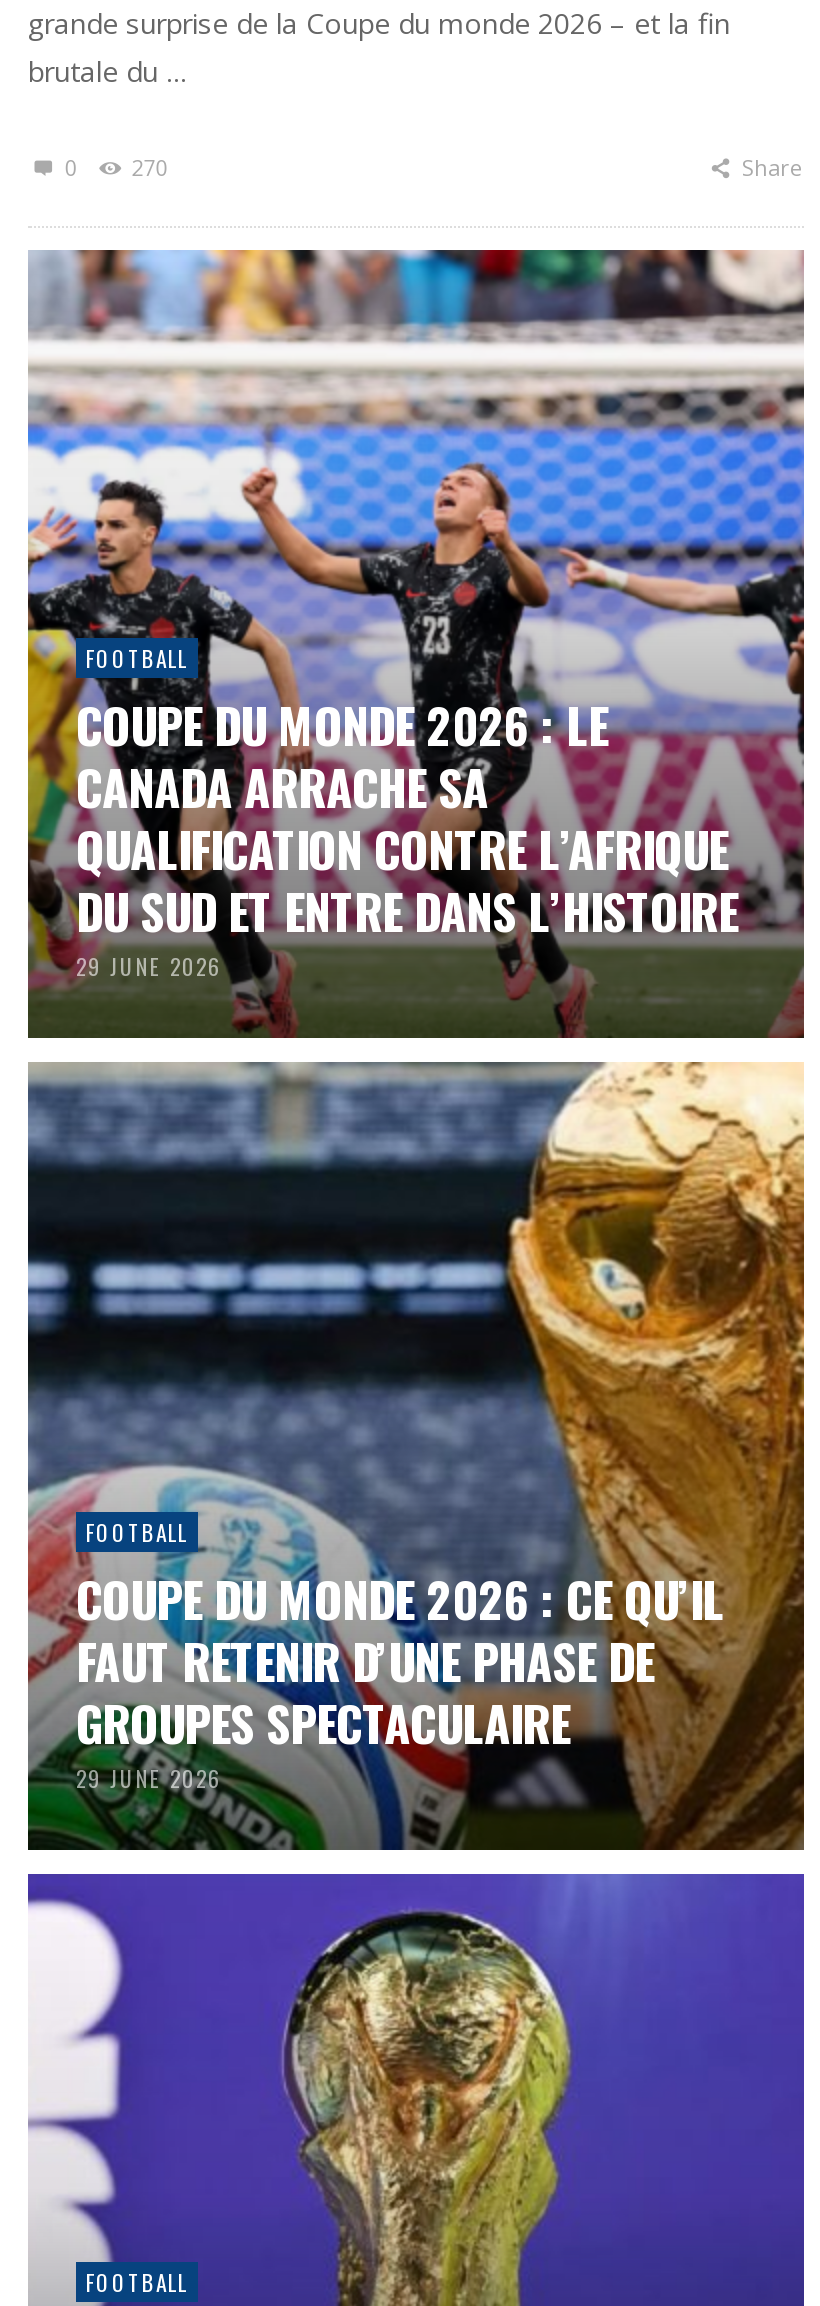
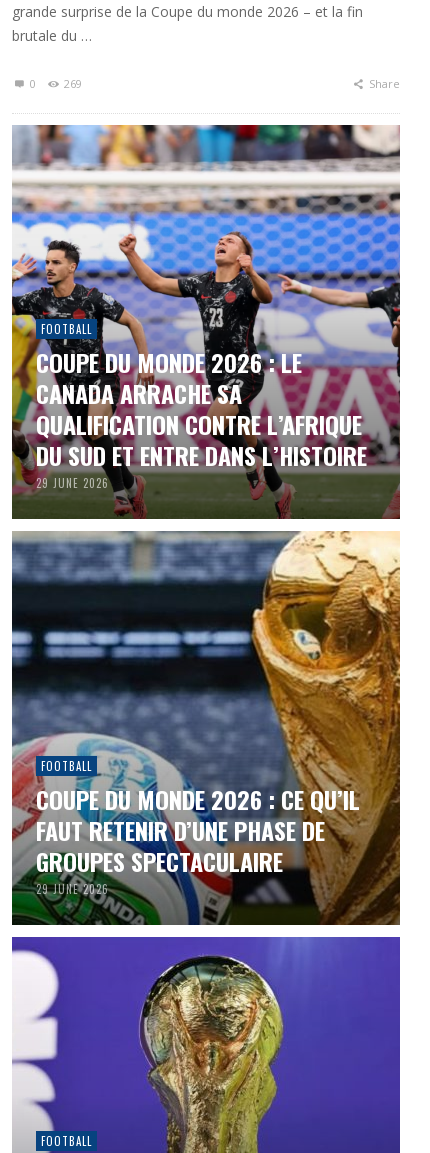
- 0 270
+ 0 269
